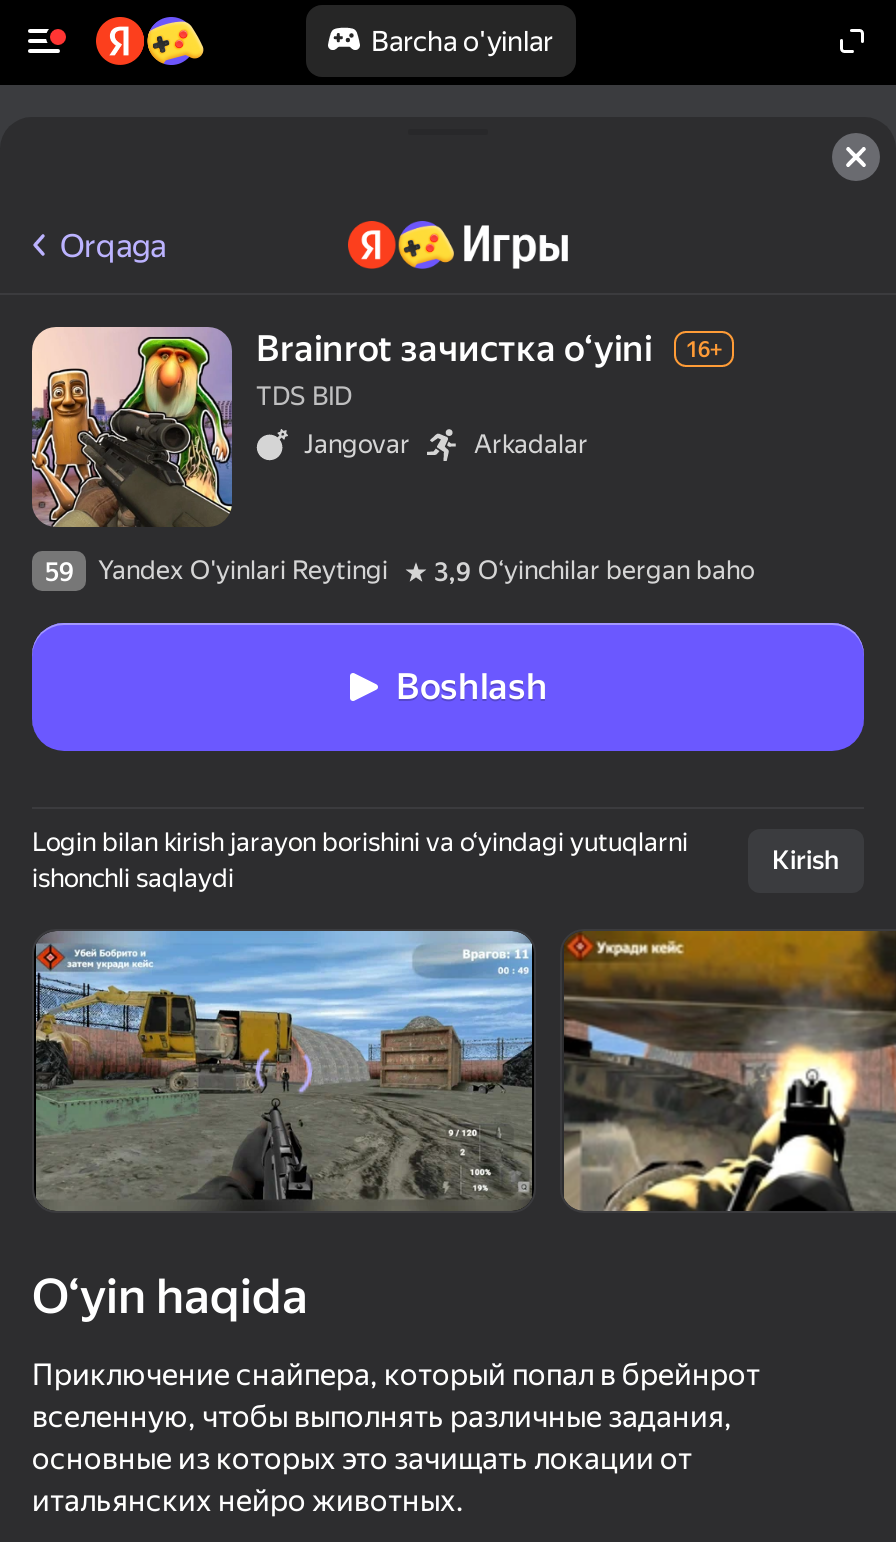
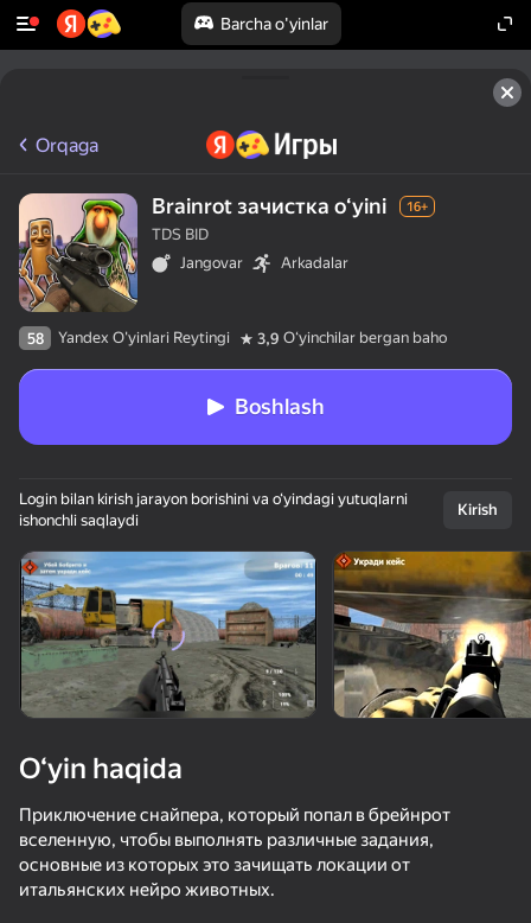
- 59
+ 58
